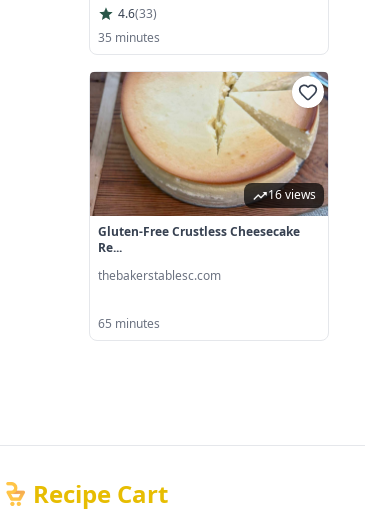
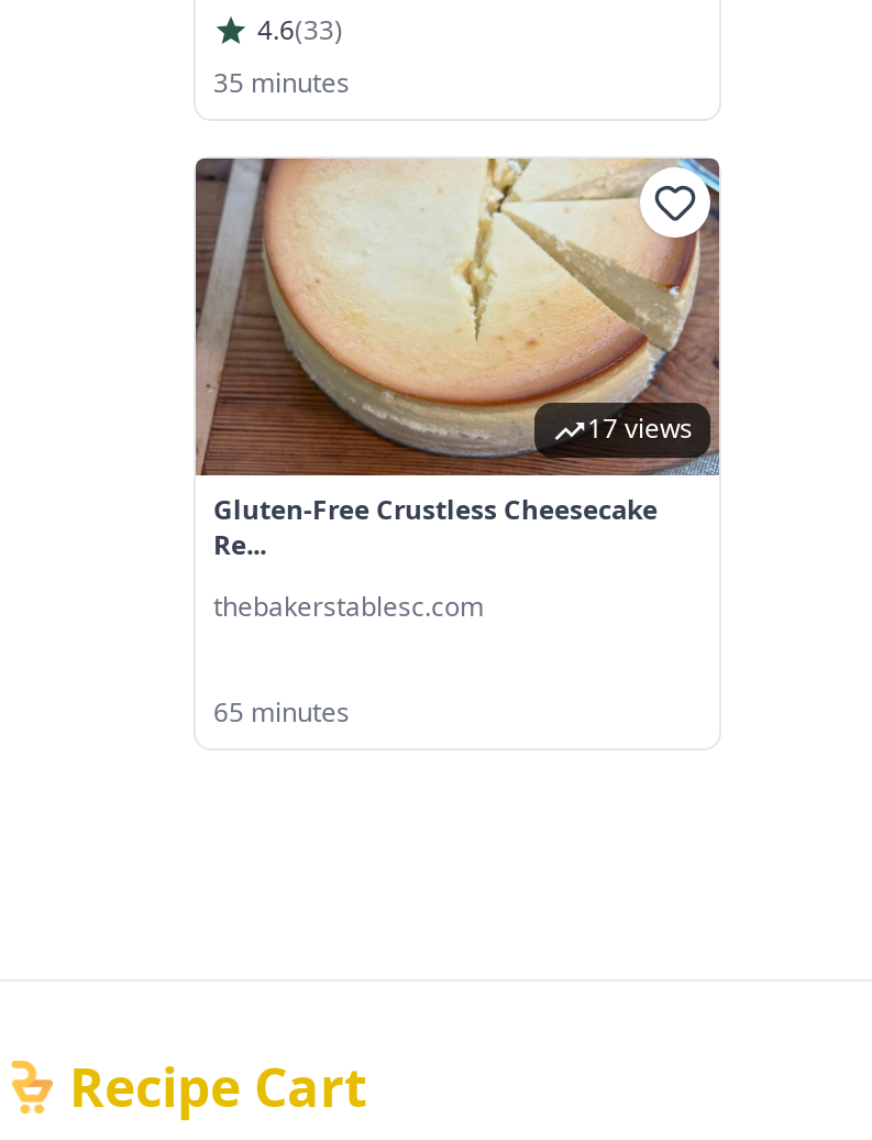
- 16 views
+ 17 views
